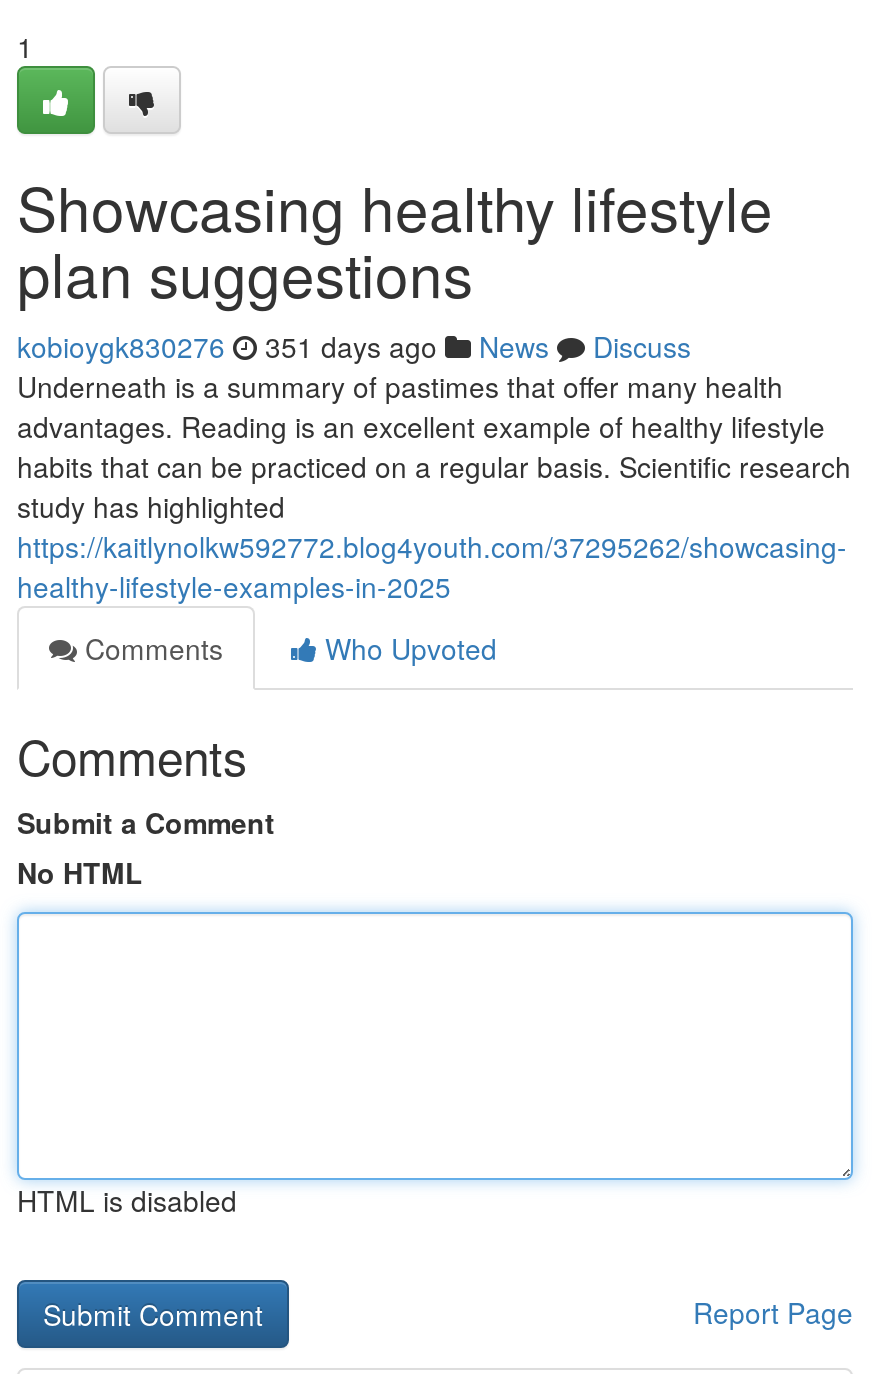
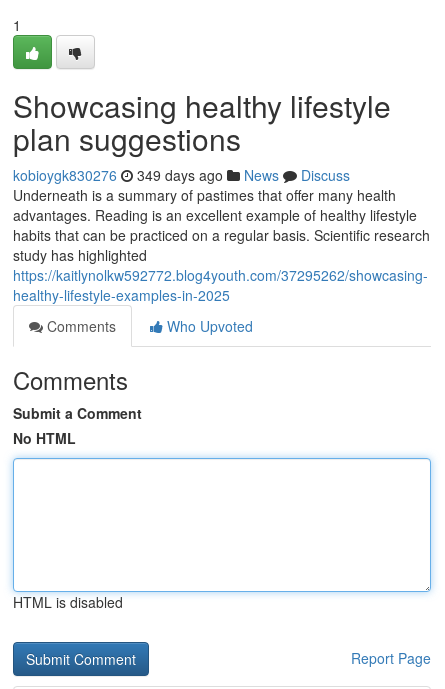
- kobioygk830276 351 days ago News Discuss
+ kobioygk830276 349 days ago News Discuss
